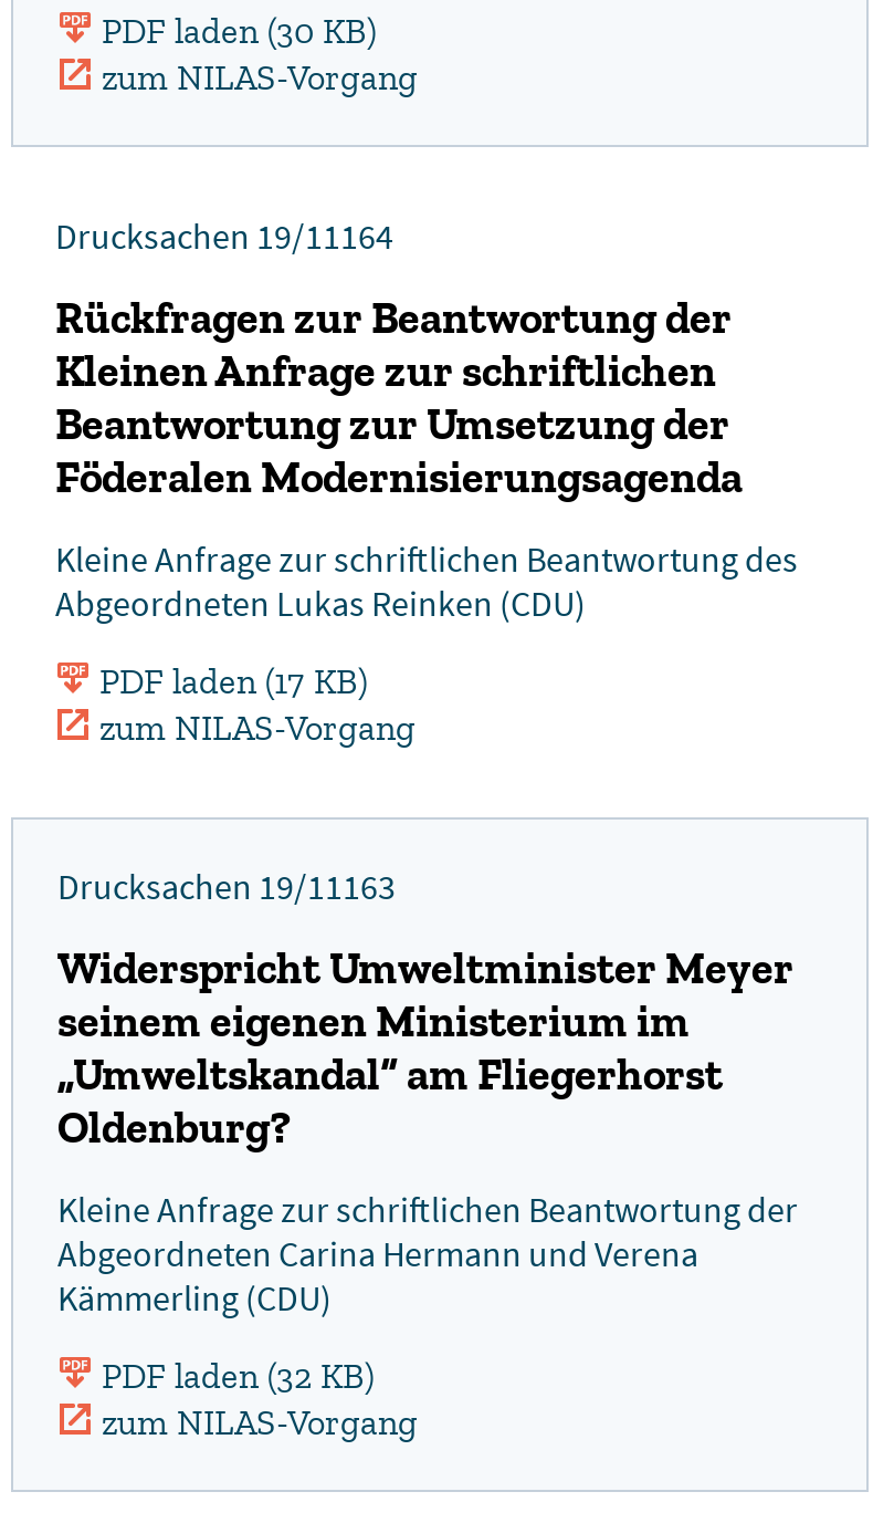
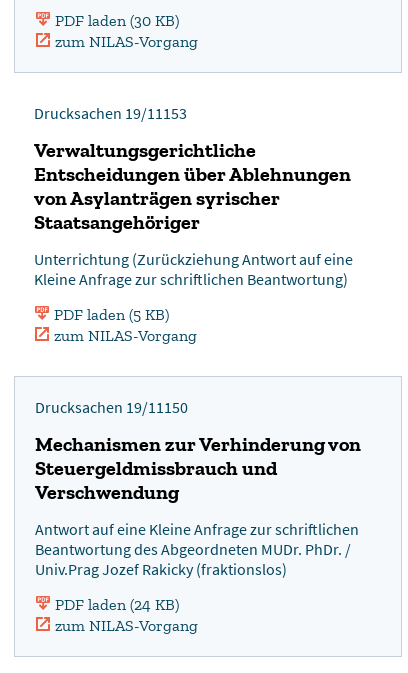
- Drucksachen 19/11164
+ Drucksachen 19/11153

- Rückfragen zur Beantwortung der
- Kleinen Anfrage zur schriftlichen
- Beantwortung zur Umsetzung der
- Föderalen Modernisierungsagenda
+ Verwaltungsgerichtliche
+ Entscheidungen über Ablehnungen
+ von Asylanträgen syrischer
+ Staatsangehöriger

- Kleine Anfrage zur schriftlichen Beantwortung des
- Abgeordneten Lukas Reinken (CDU)
+ Unterrichtung (Zurückziehung Antwort auf eine
+ Kleine Anfrage zur schriftlichen Beantwortung)

- PDF laden (17 KB)
+ PDF laden (5 KB)

- Drucksachen 19/11163
+ Drucksachen 19/11150

- Widerspricht Umweltminister Meyer
- seinem eigenen Ministerium im
- „Umweltskandal“ am Fliegerhorst
- Oldenburg?
+ Mechanismen zur Verhinderung von
+ Steuergeldmissbrauch und
+ Verschwendung

- Kleine Anfrage zur schriftlichen Beantwortung der
- Abgeordneten Carina Hermann und Verena
- Kämmerling (CDU)
+ Antwort auf eine Kleine Anfrage zur schriftlichen
+ Beantwortung des Abgeordneten MUDr. PhDr. /
+ Univ.Prag Jozef Rakicky (fraktionslos)

- PDF laden (32 KB)
+ PDF laden (24 KB)
